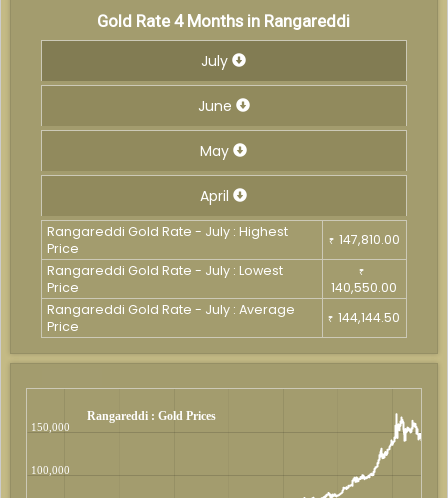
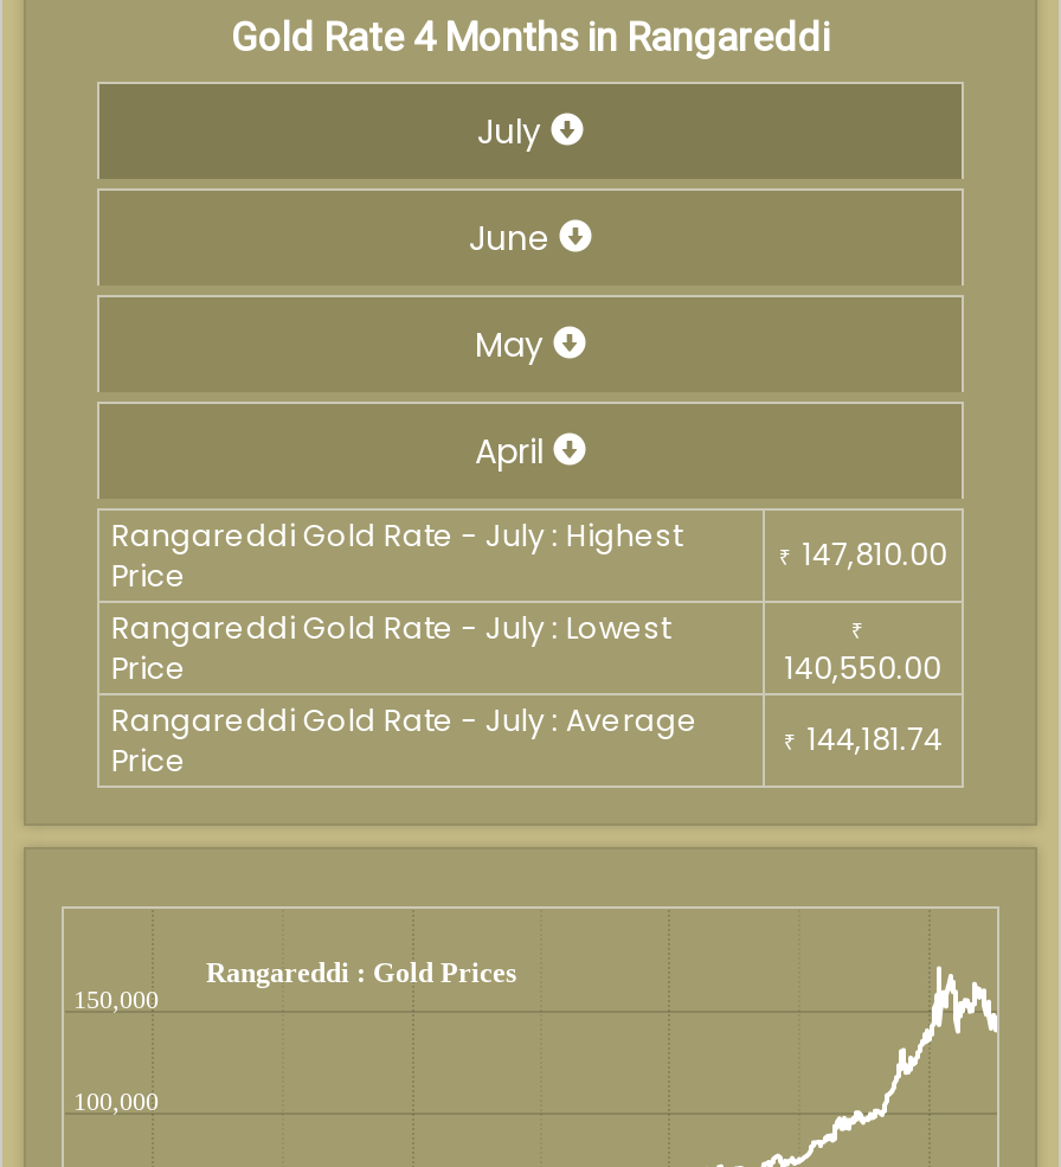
- ₹ 144,144.50
+ ₹ 144,181.74
